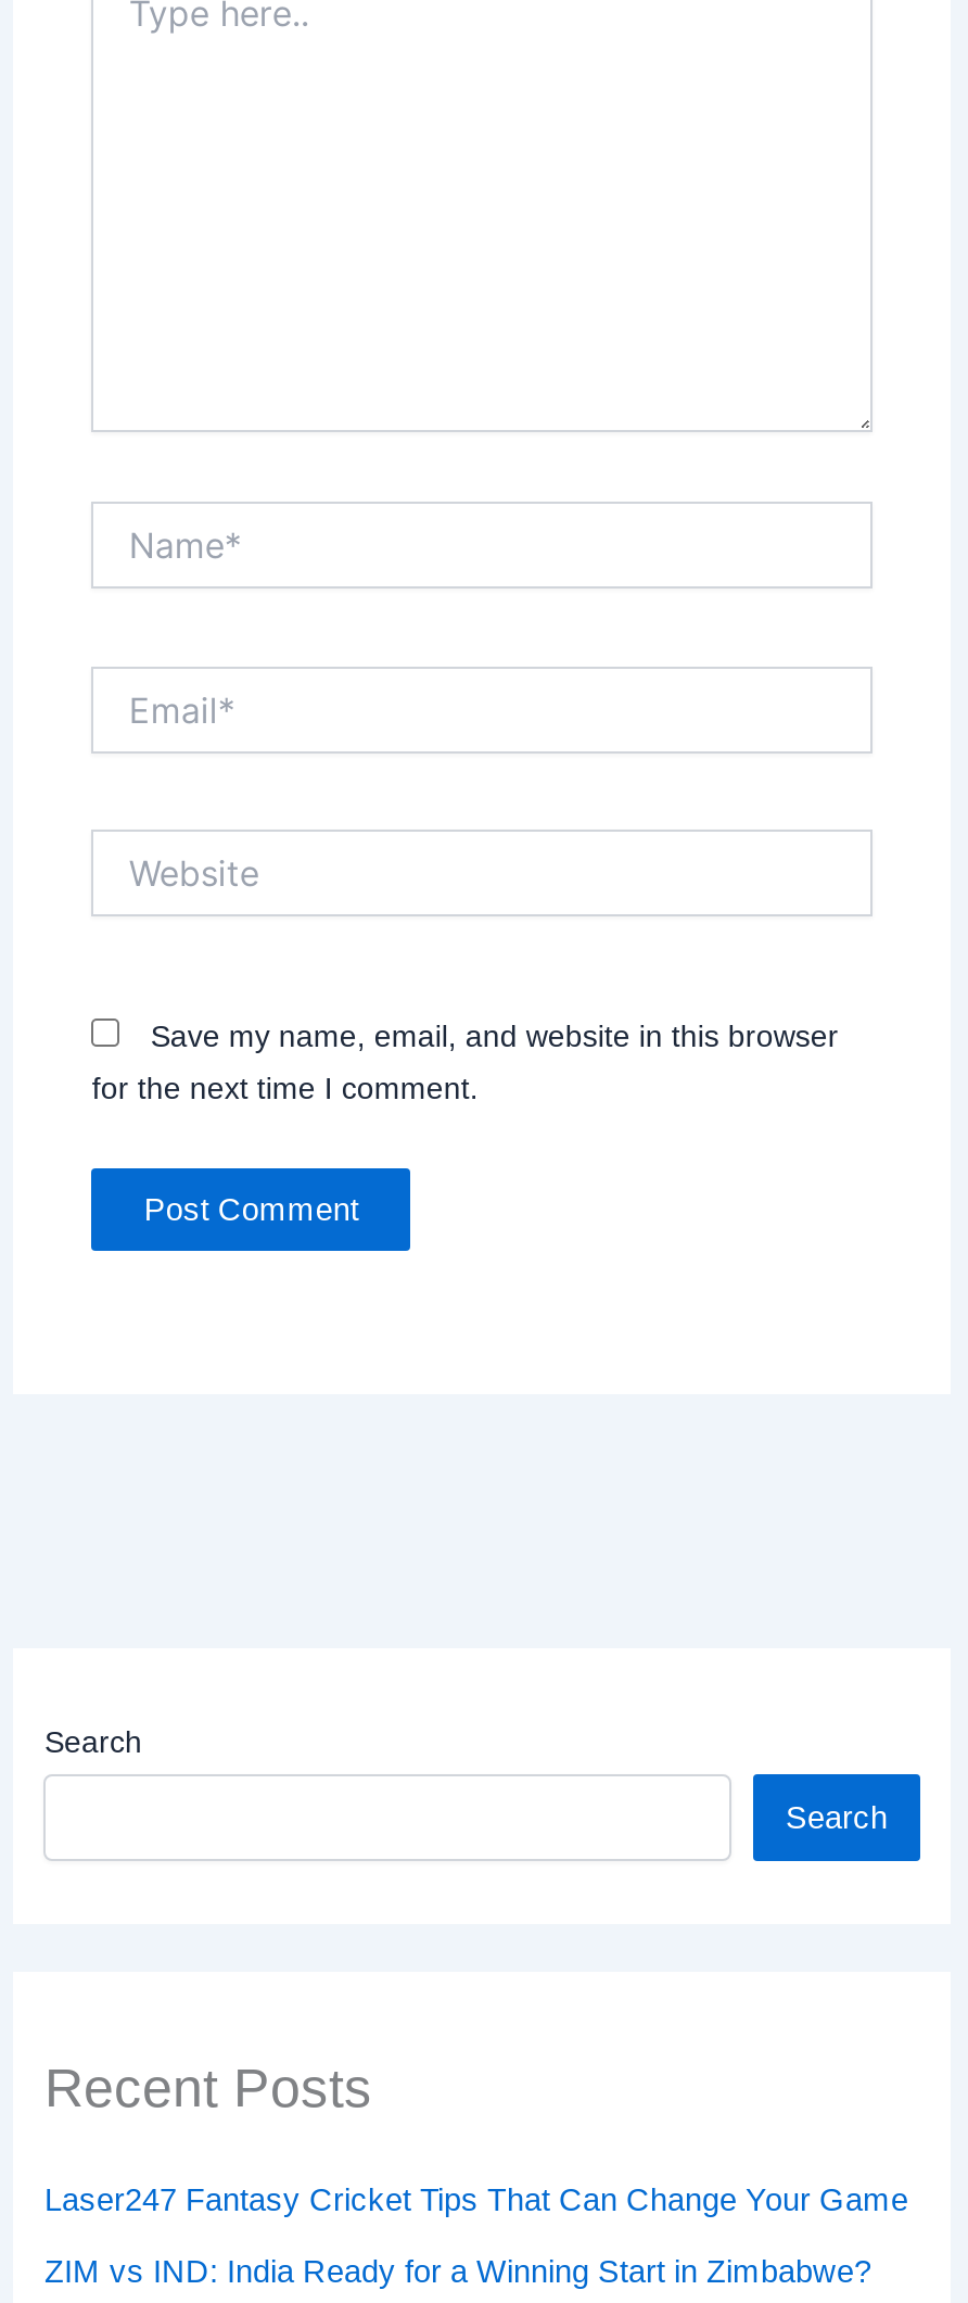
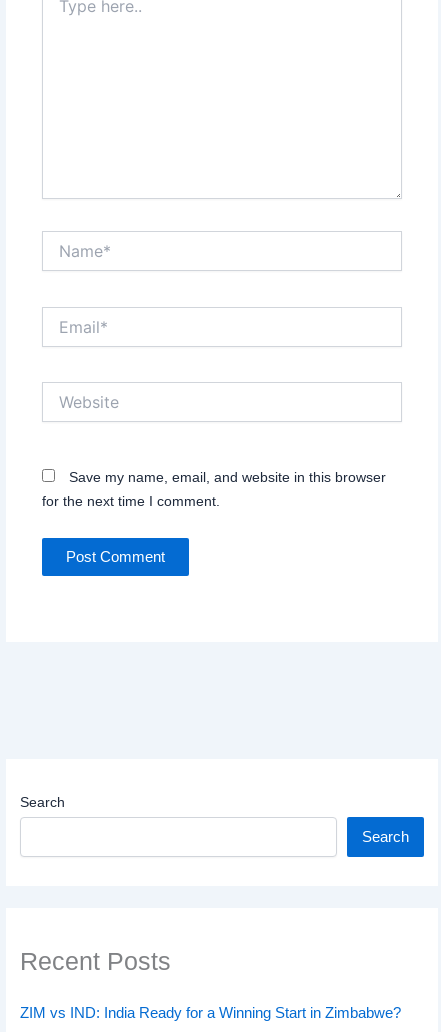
- Laser247 Fantasy Cricket Tips That Can Change Your Game
